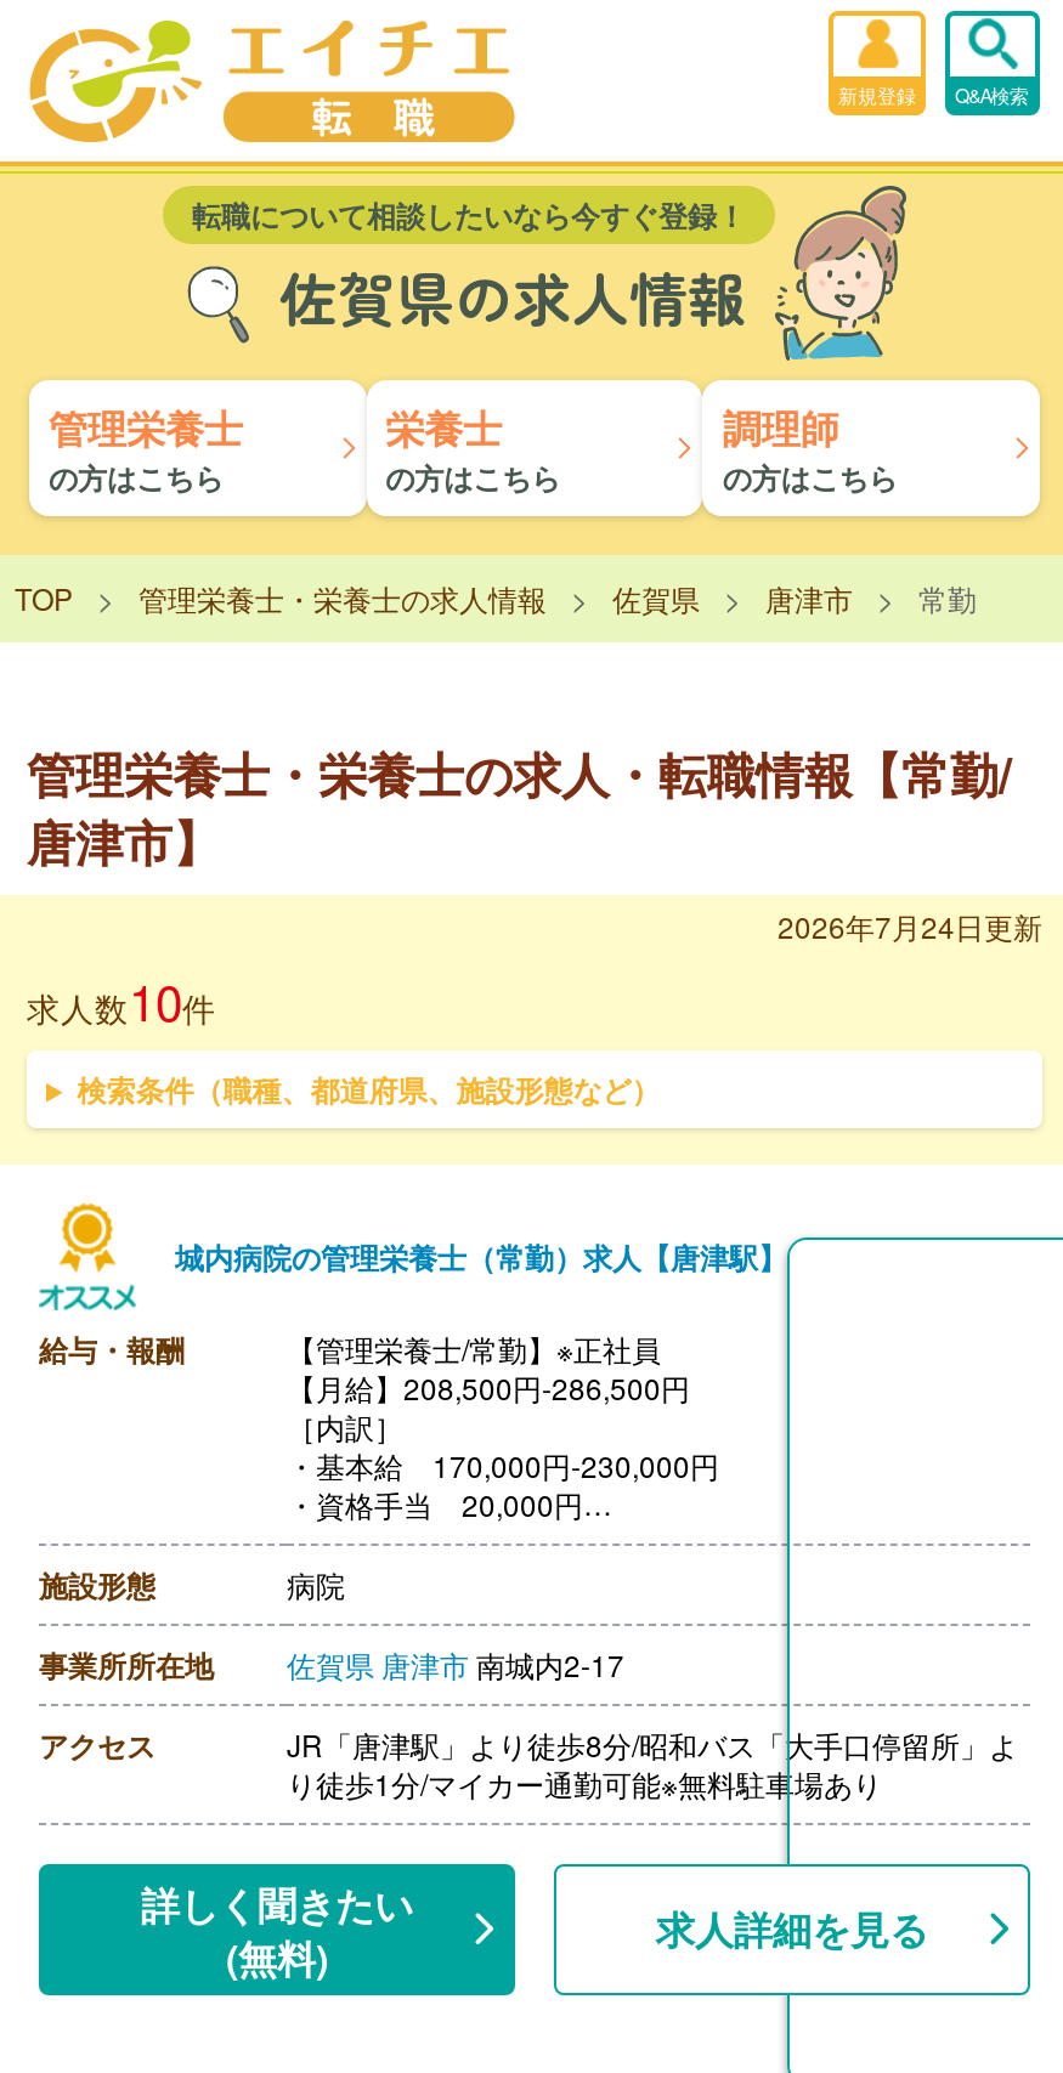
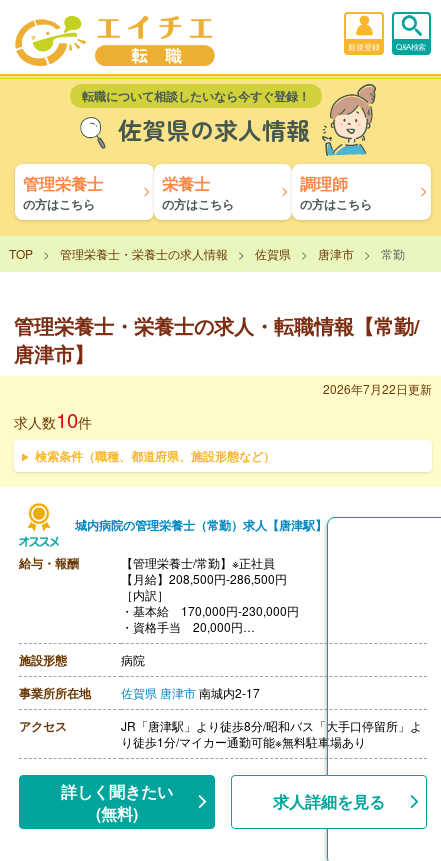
- 2026年7月24日更新
+ 2026年7月22日更新
